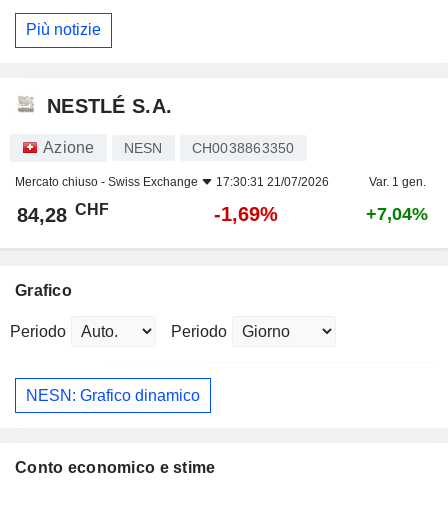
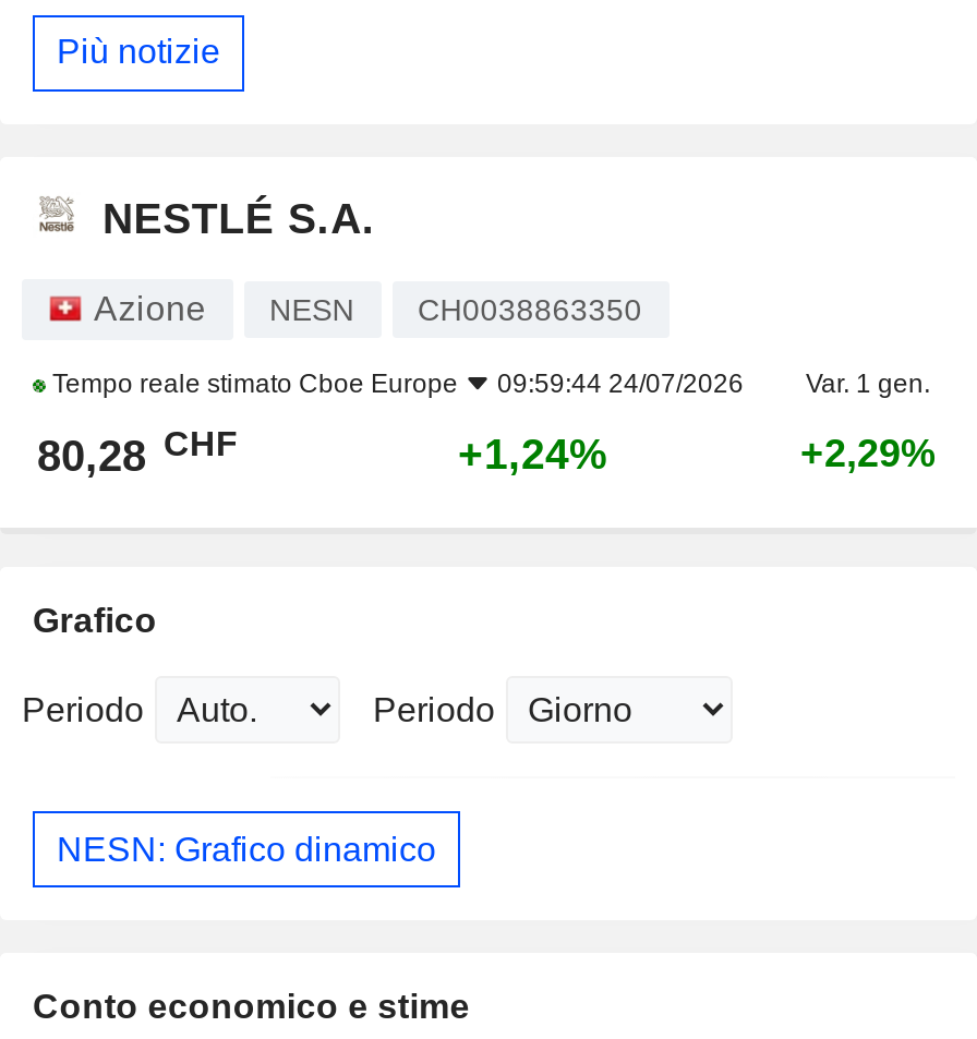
- Mercato chiuso - Swiss Exchange
- 17:30:31 21/07/2026
+ Tempo reale stimato Cboe Europe
+ 09:59:44 24/07/2026

- 84,28 CHF
+ 80,28 CHF

- -1,69%
+ +1,24%

- +7,04%
+ +2,29%
